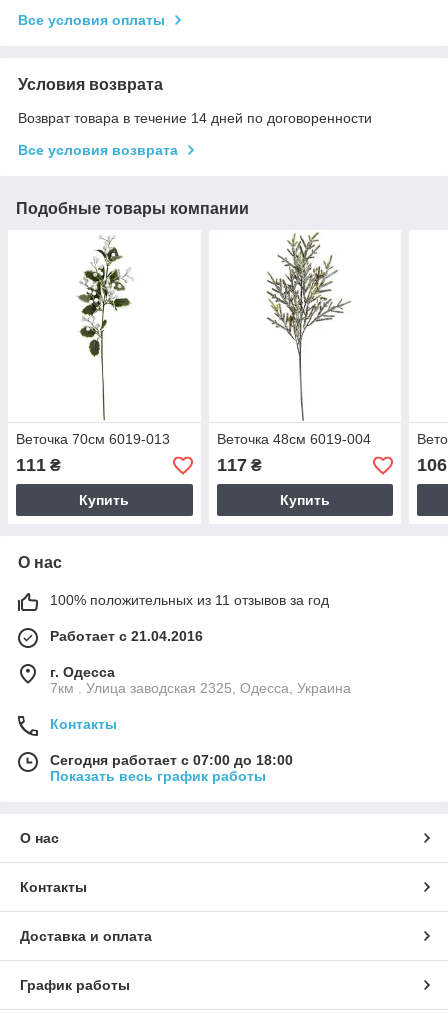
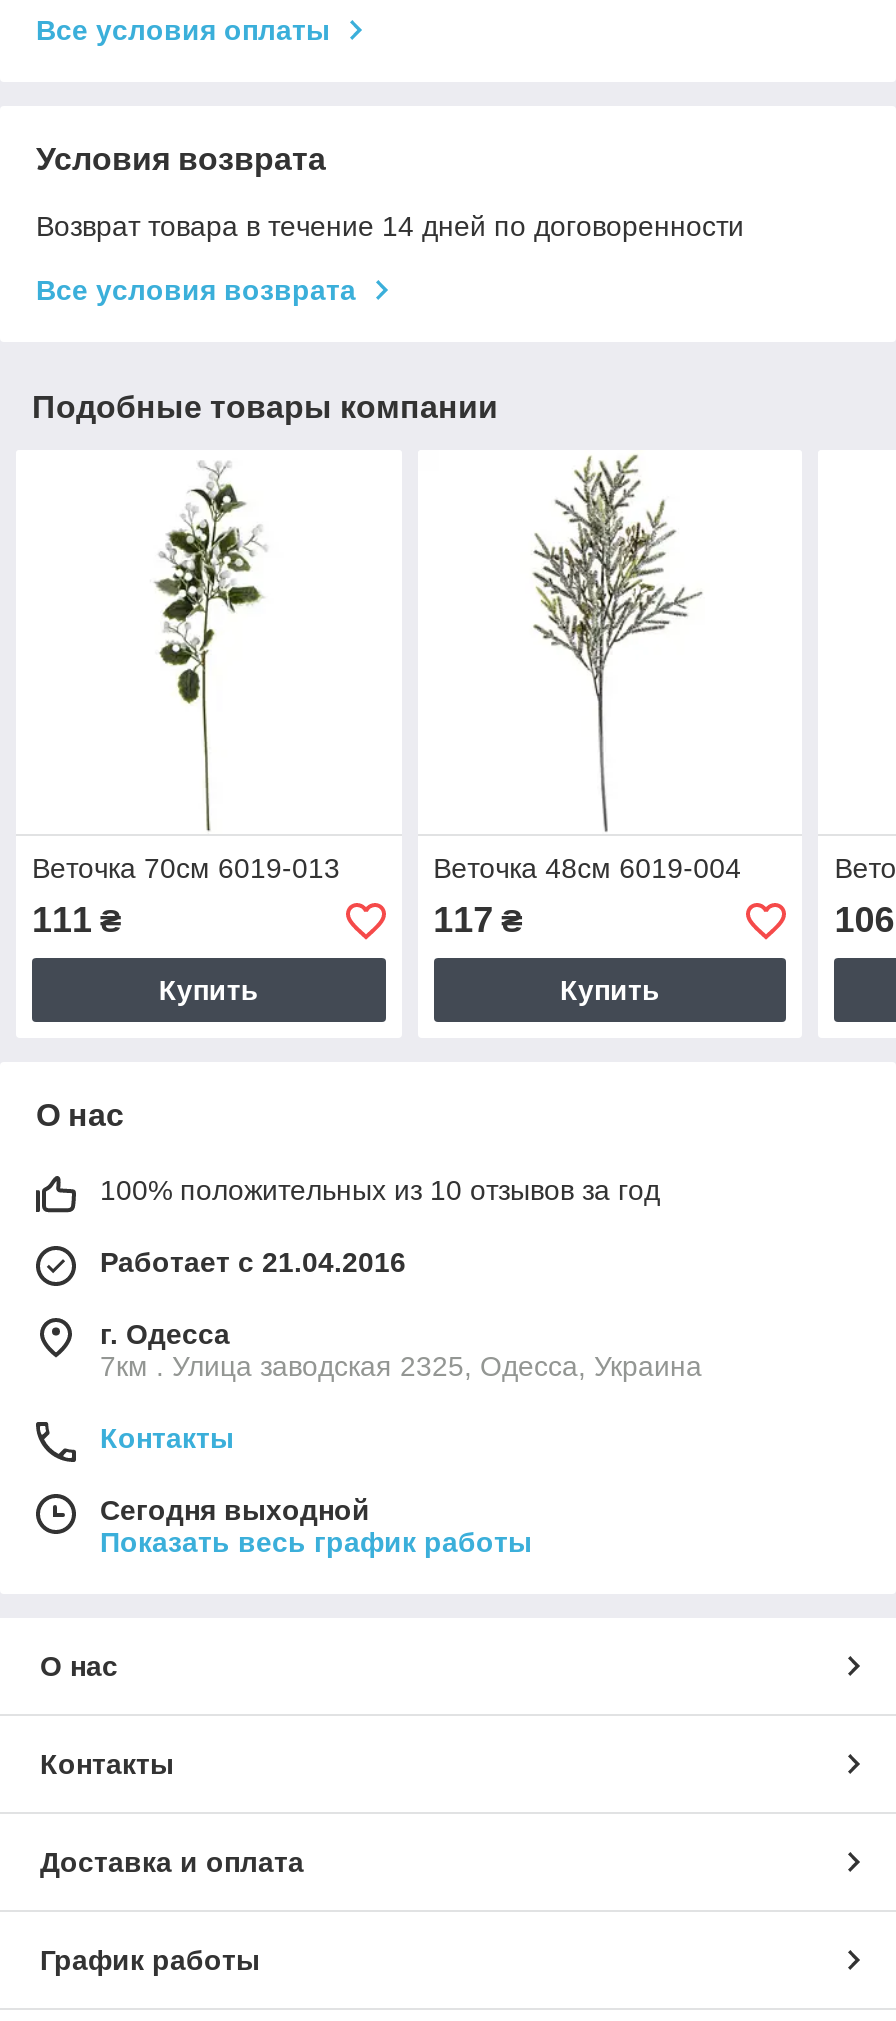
- 100% положительных из 11 отзывов за год
+ 100% положительных из 10 отзывов за год

- Сегодня работает с 07:00 до 18:00
+ Сегодня выходной
